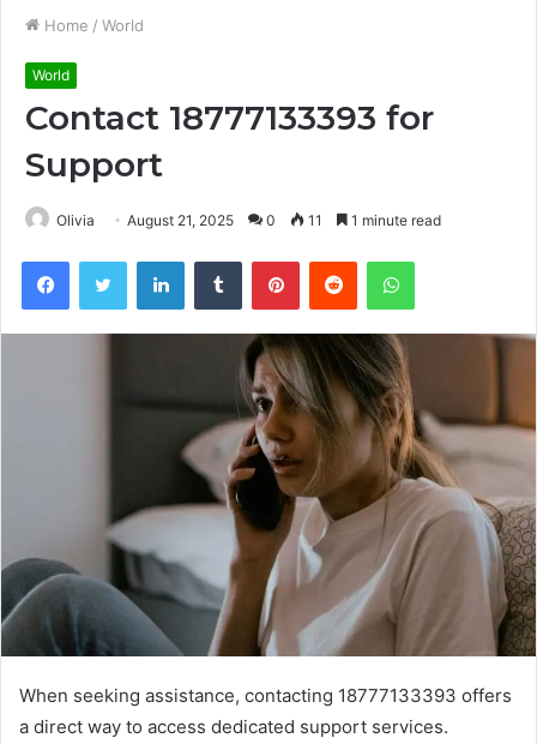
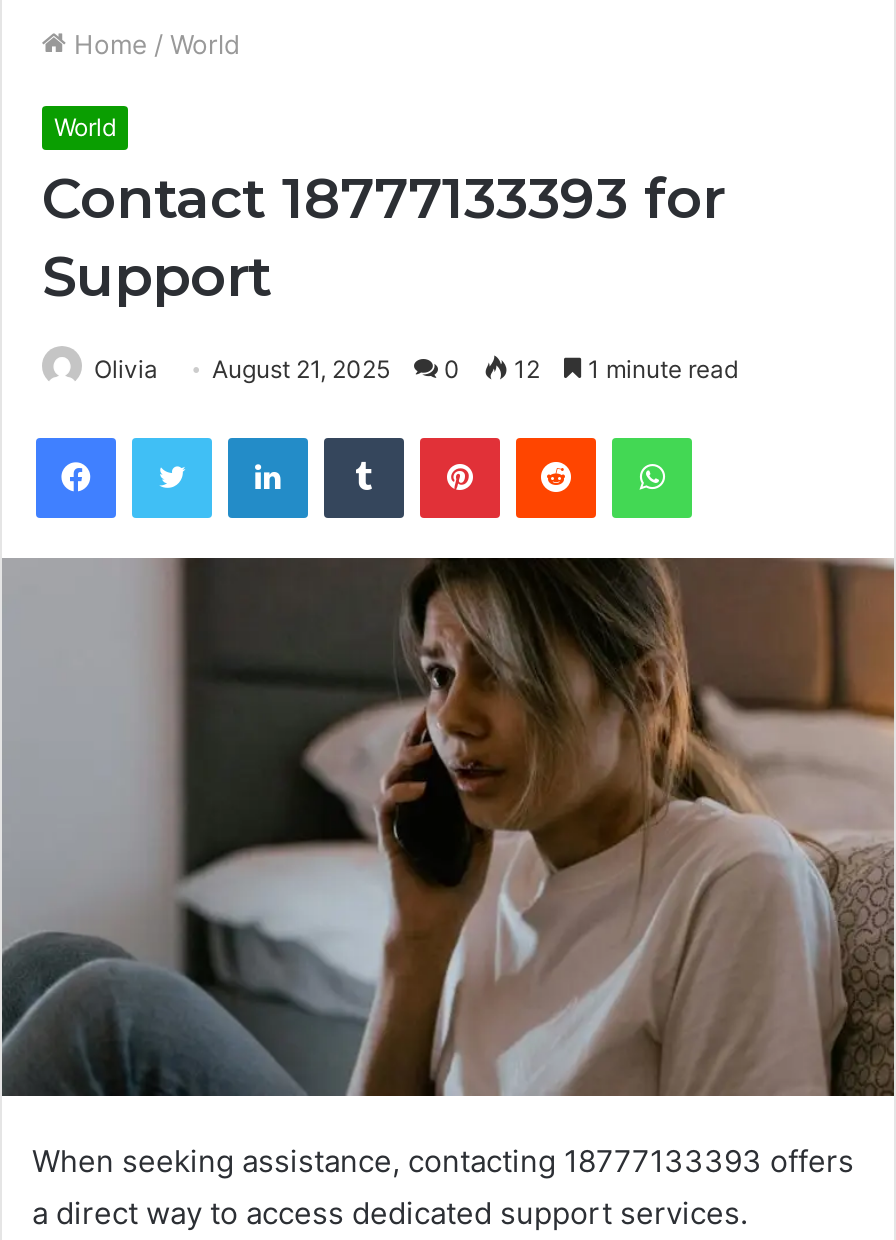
- Olivia August 21, 2025 0 11 1 minute read
+ Olivia August 21, 2025 0 12 1 minute read
